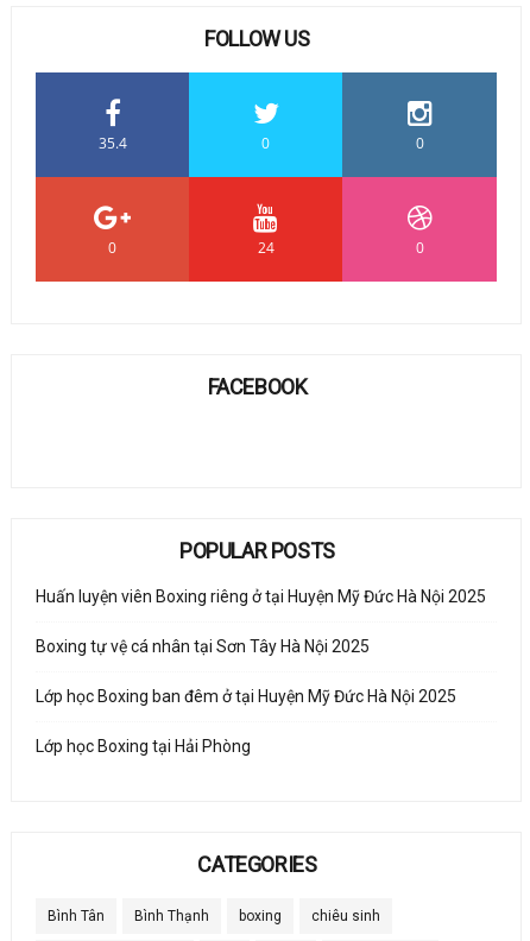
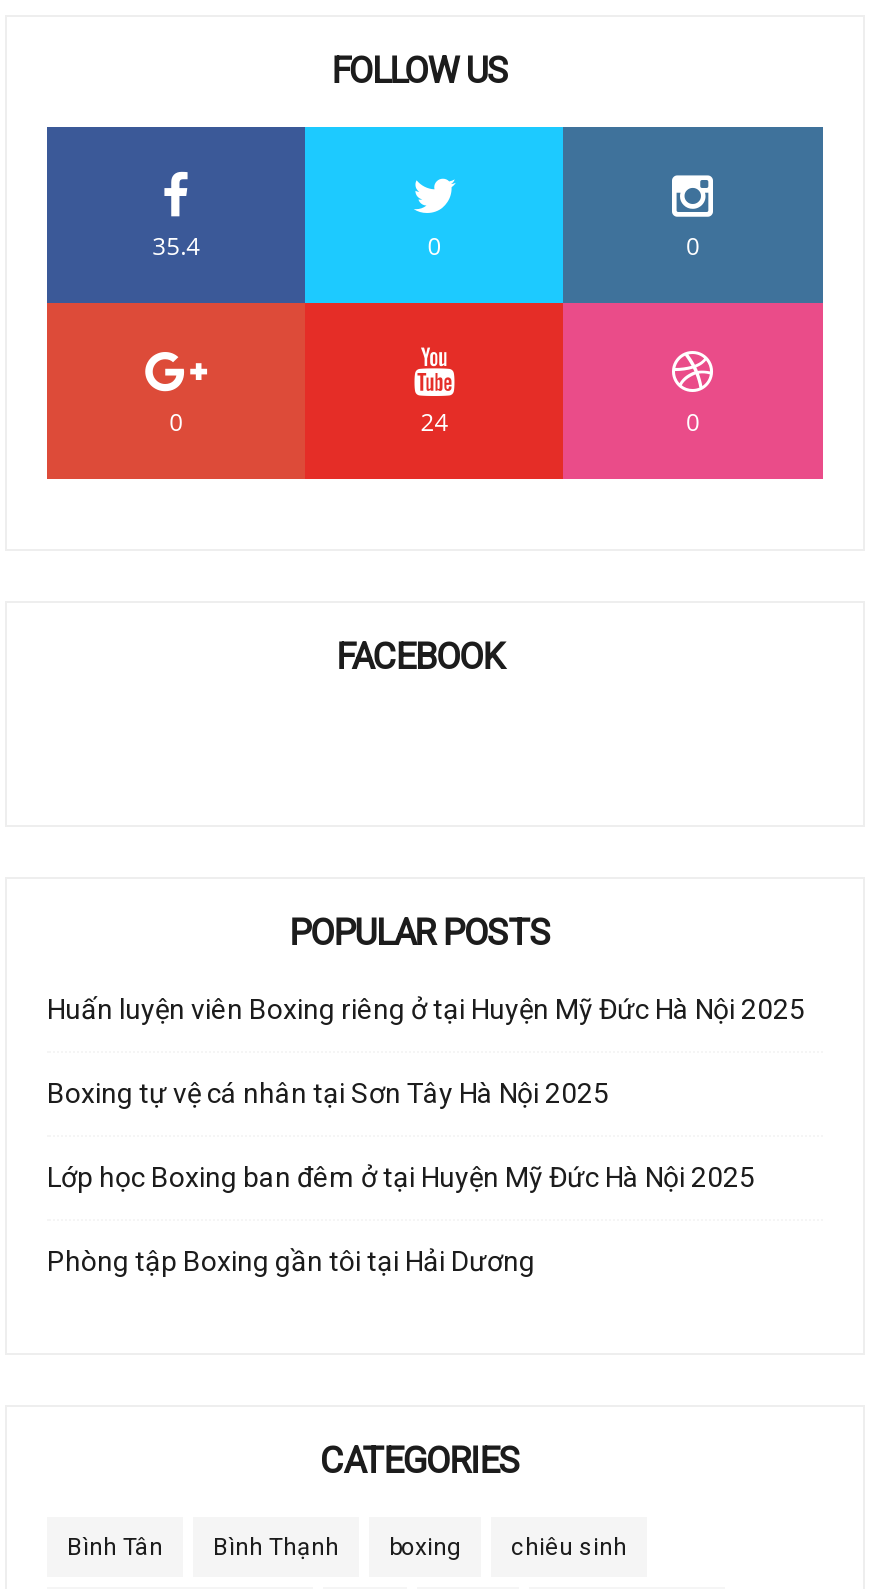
- Lớp học Boxing tại Hải Phòng
+ Phòng tập Boxing gần tôi tại Hải Dương
